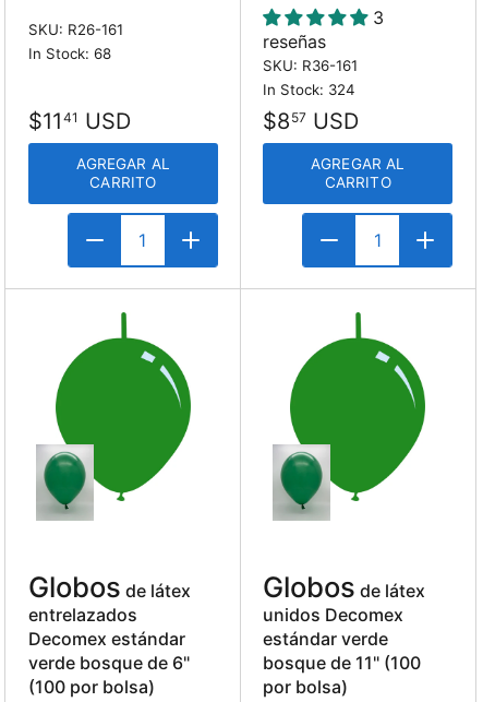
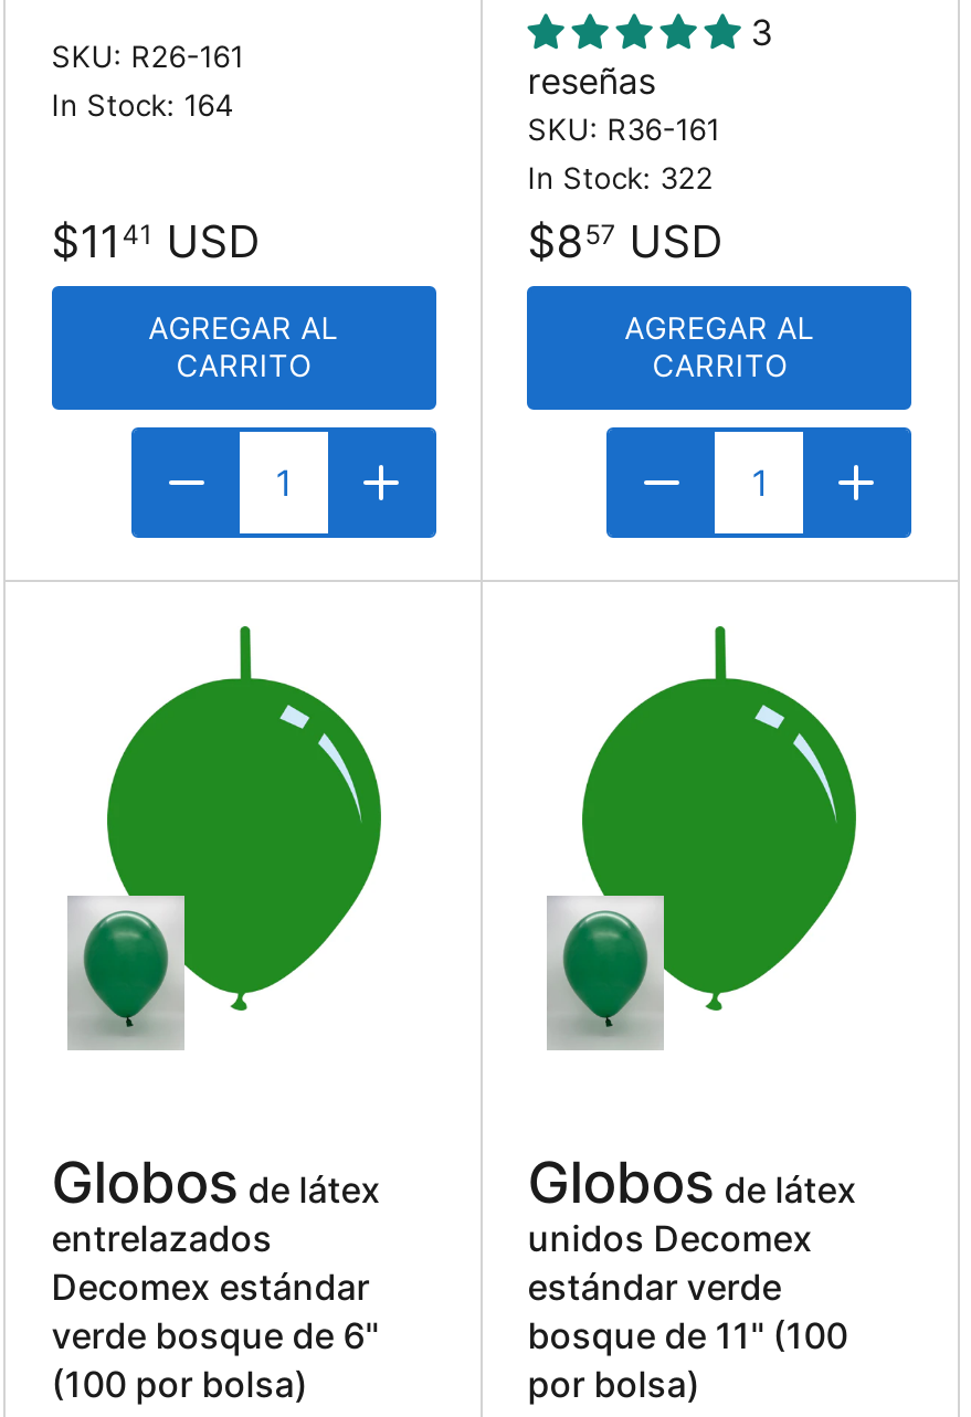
- In Stock: 68
+ In Stock: 164

- In Stock: 324
+ In Stock: 322
